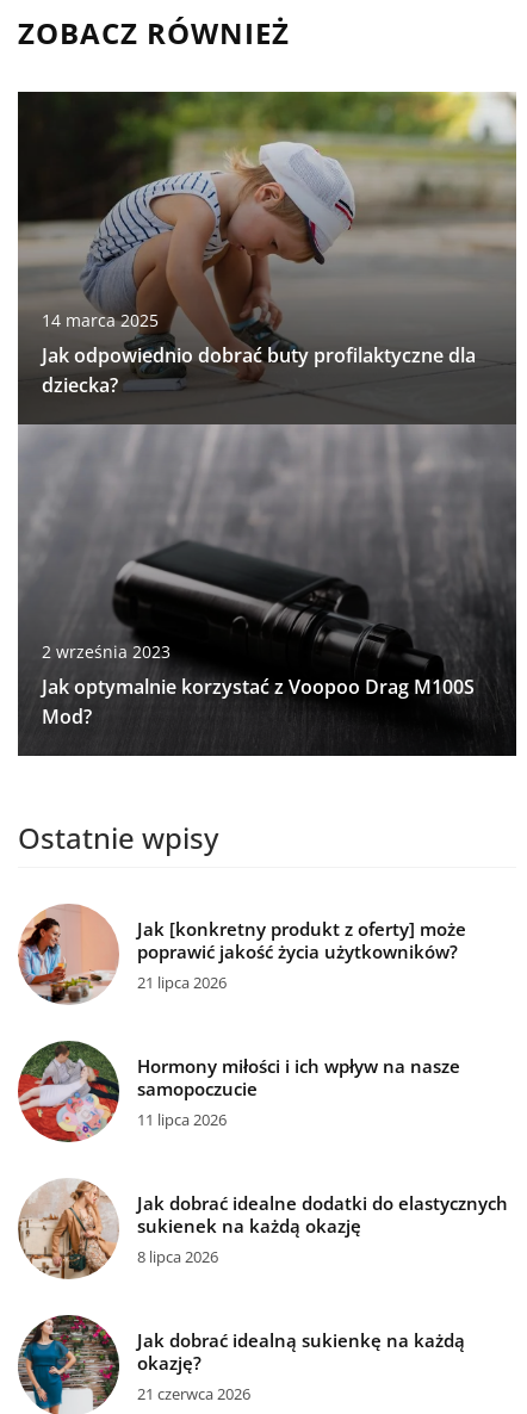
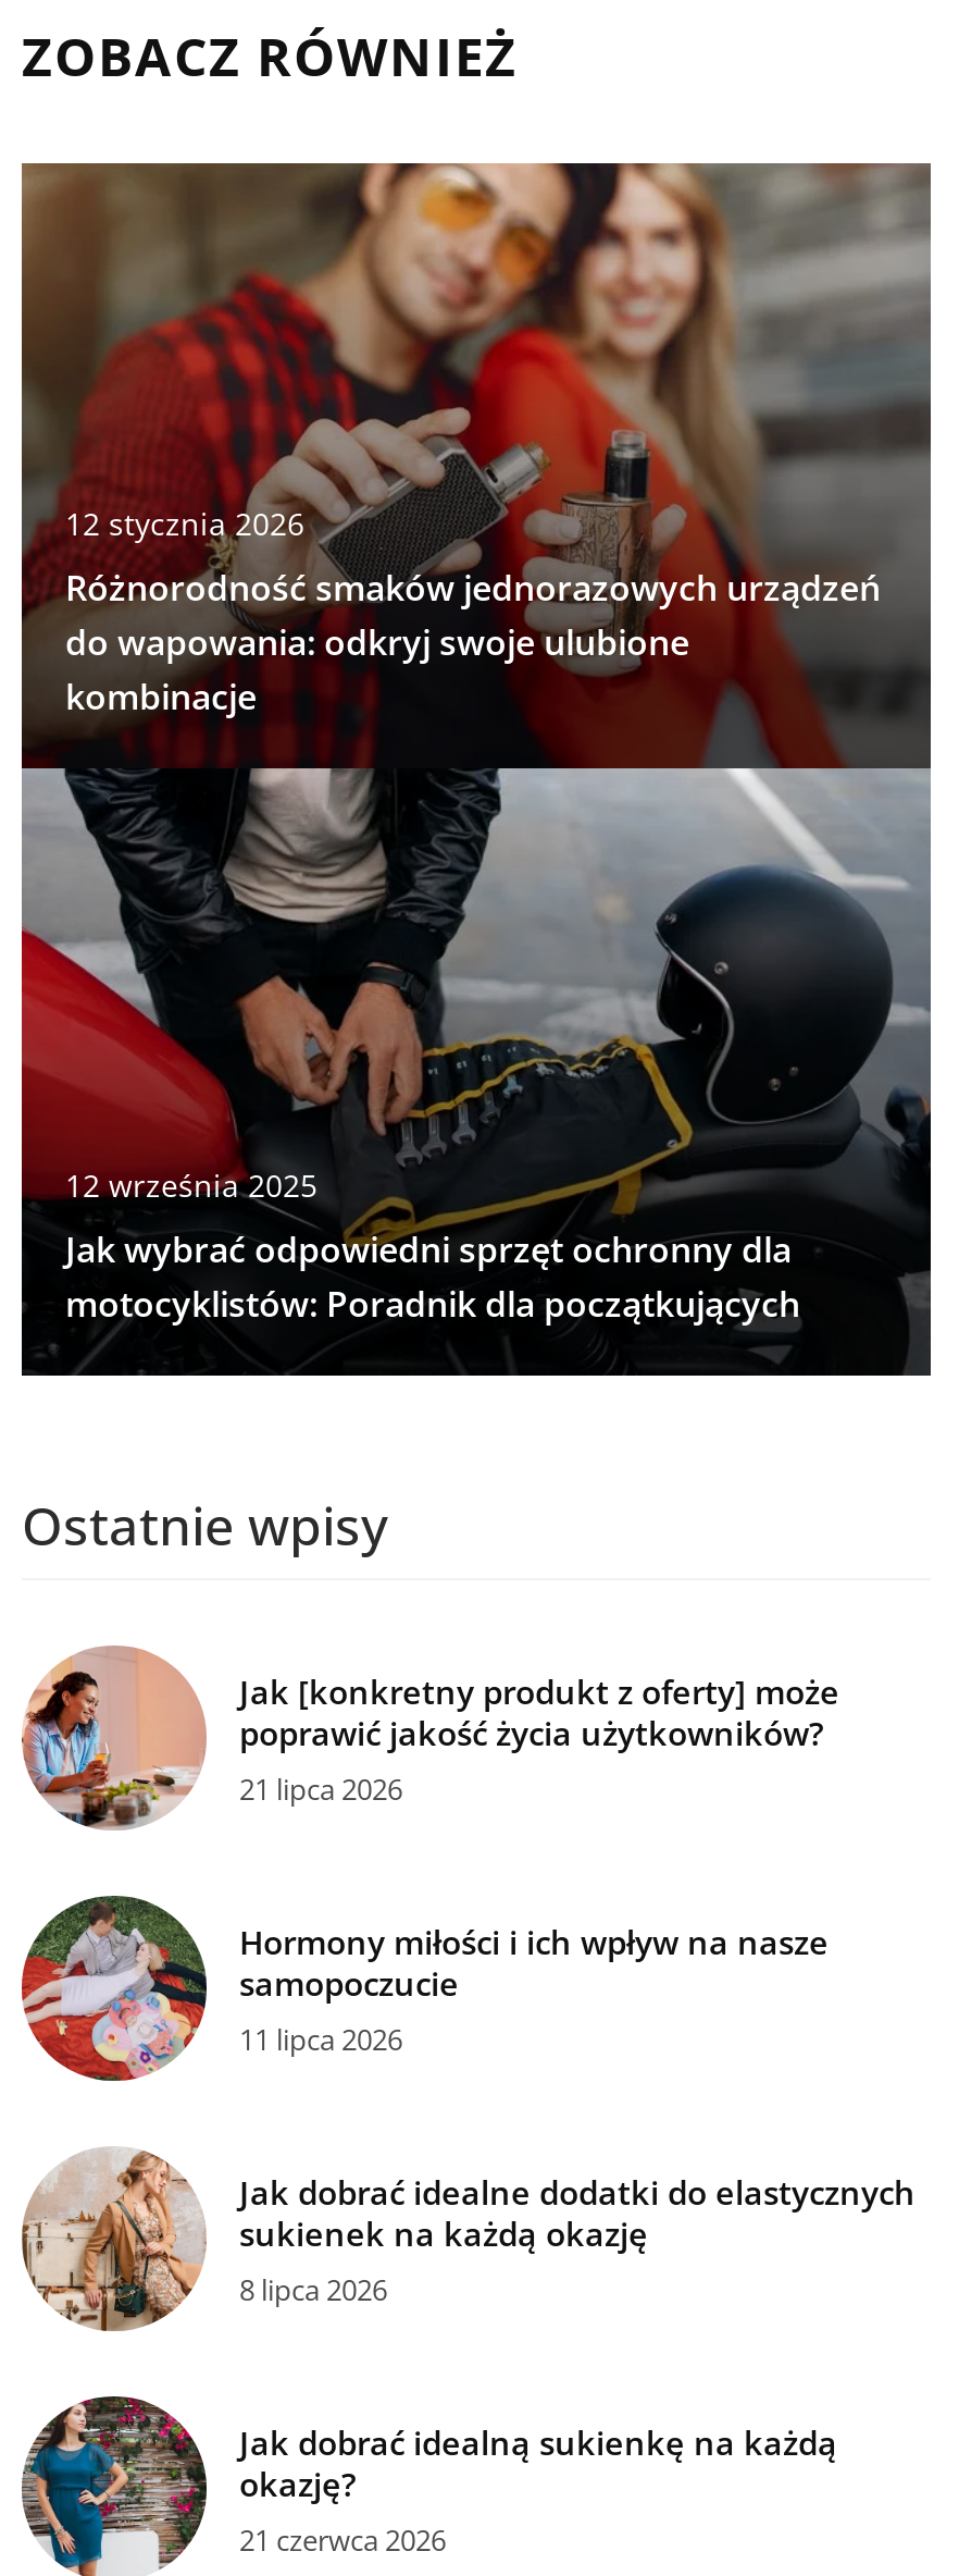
- [image]
- 14 marca 2025
- Jak odpowiednio dobrać buty profilaktyczne dla
- dziecka?
+ [image]
+ 12 stycznia 2026
+ Różnorodność smaków jednorazowych urządzeń
+ do wapowania: odkryj swoje ulubione
+ kombinacje

- [image]
- 2 września 2023
- Jak optymalnie korzystać z Voopoo Drag M100S
- Mod?
+ [image]
+ 12 września 2025
+ Jak wybrać odpowiedni sprzęt ochronny dla
+ motocyklistów: Poradnik dla początkujących
